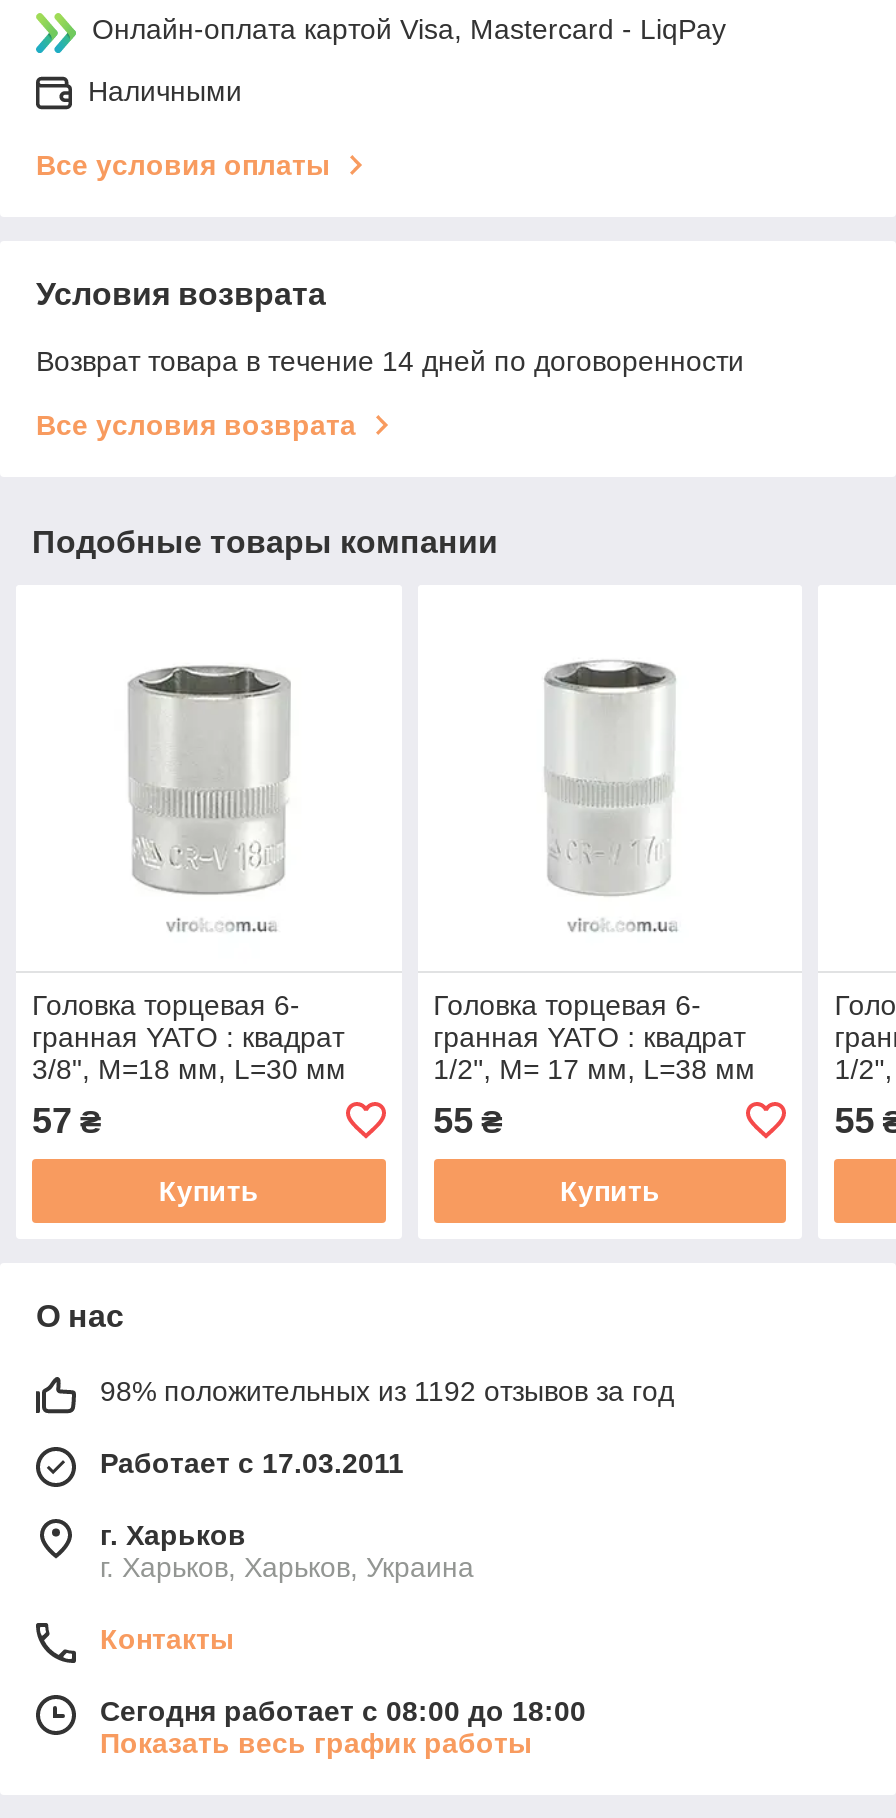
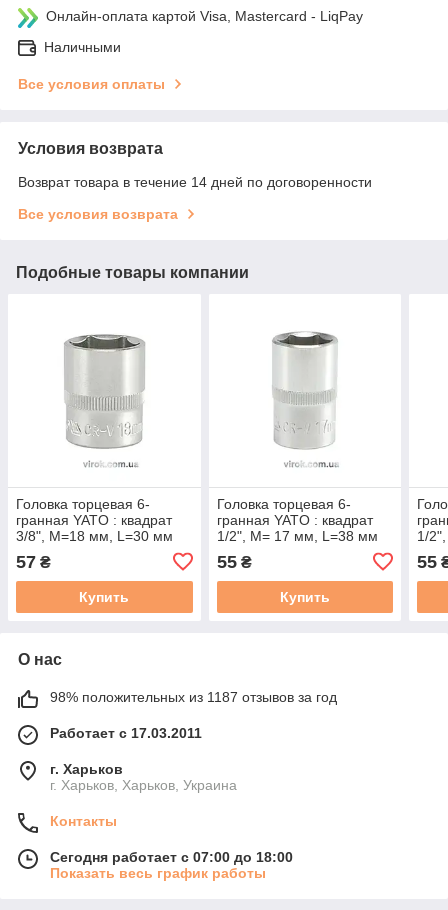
- 98% положительных из 1192 отзывов за год
+ 98% положительных из 1187 отзывов за год

- Сегодня работает с 08:00 до 18:00
+ Сегодня работает с 07:00 до 18:00
